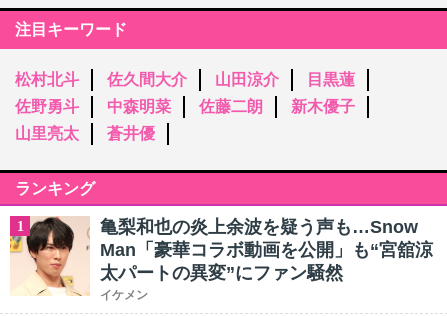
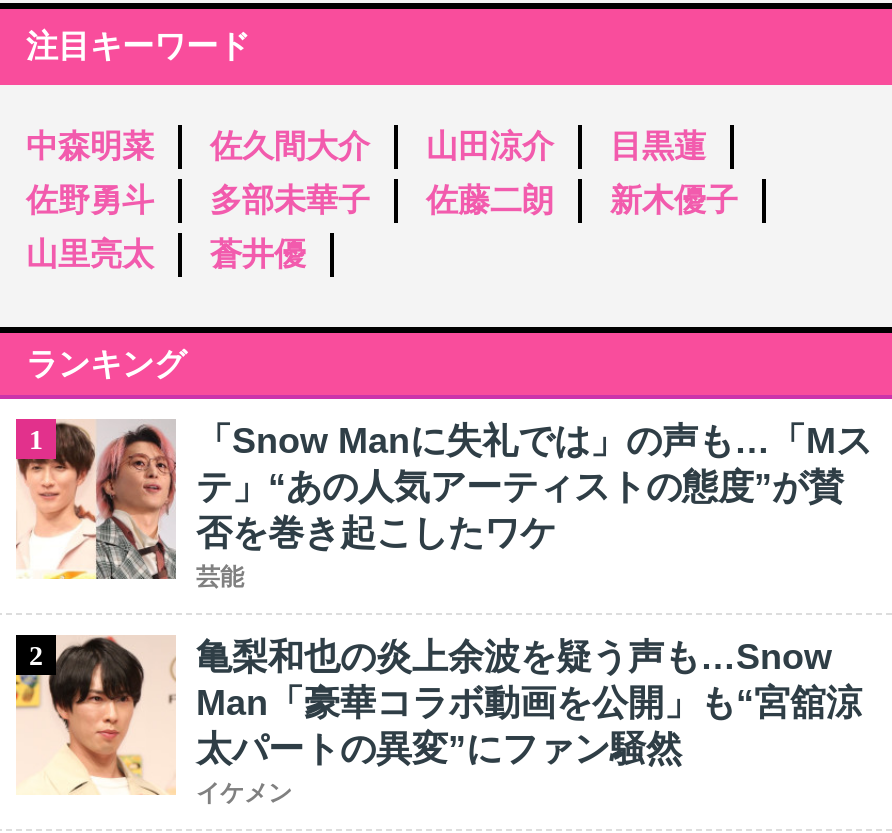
- 松村北斗

moved up: 中森明菜

+ 多部未華子

+ [image]
+ 「Snow Manに失礼では」の声も…「Mス
+ テ」“あの人気アーティストの態度”が賛
+ 否を巻き起こしたワケ
+ 芸能
+ 2
